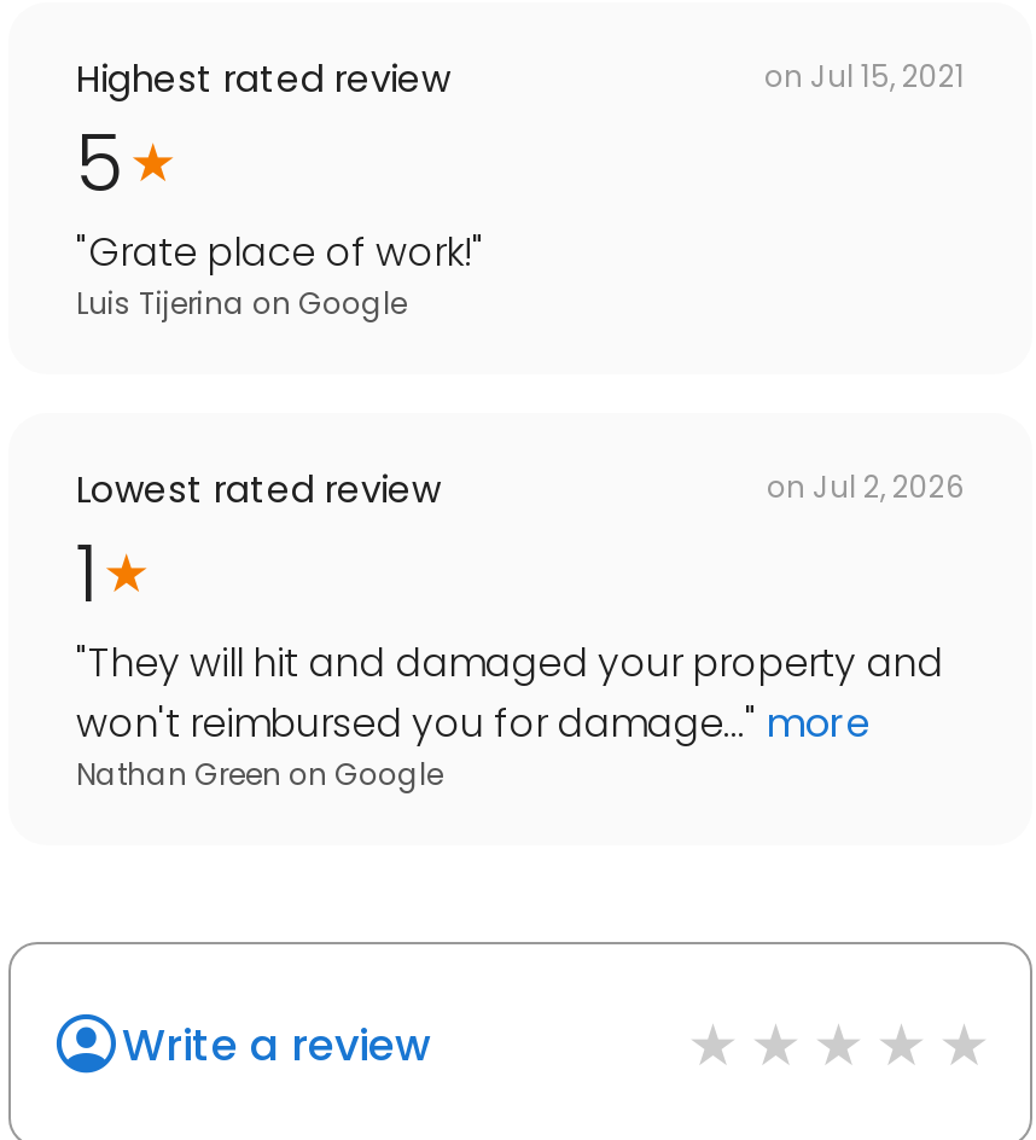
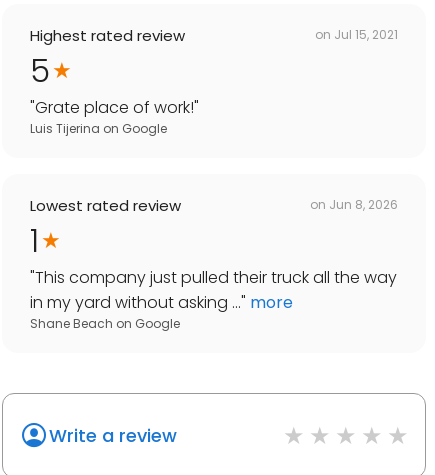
- on Jul 2, 2026
+ on Jun 8, 2026

- "They will hit and damaged your property and
- won't reimbursed you for damage... " more
- Nathan Green on Google
+ "This company just pulled their truck all the way
+ in my yard without asking ... " more
+ Shane Beach on Google
